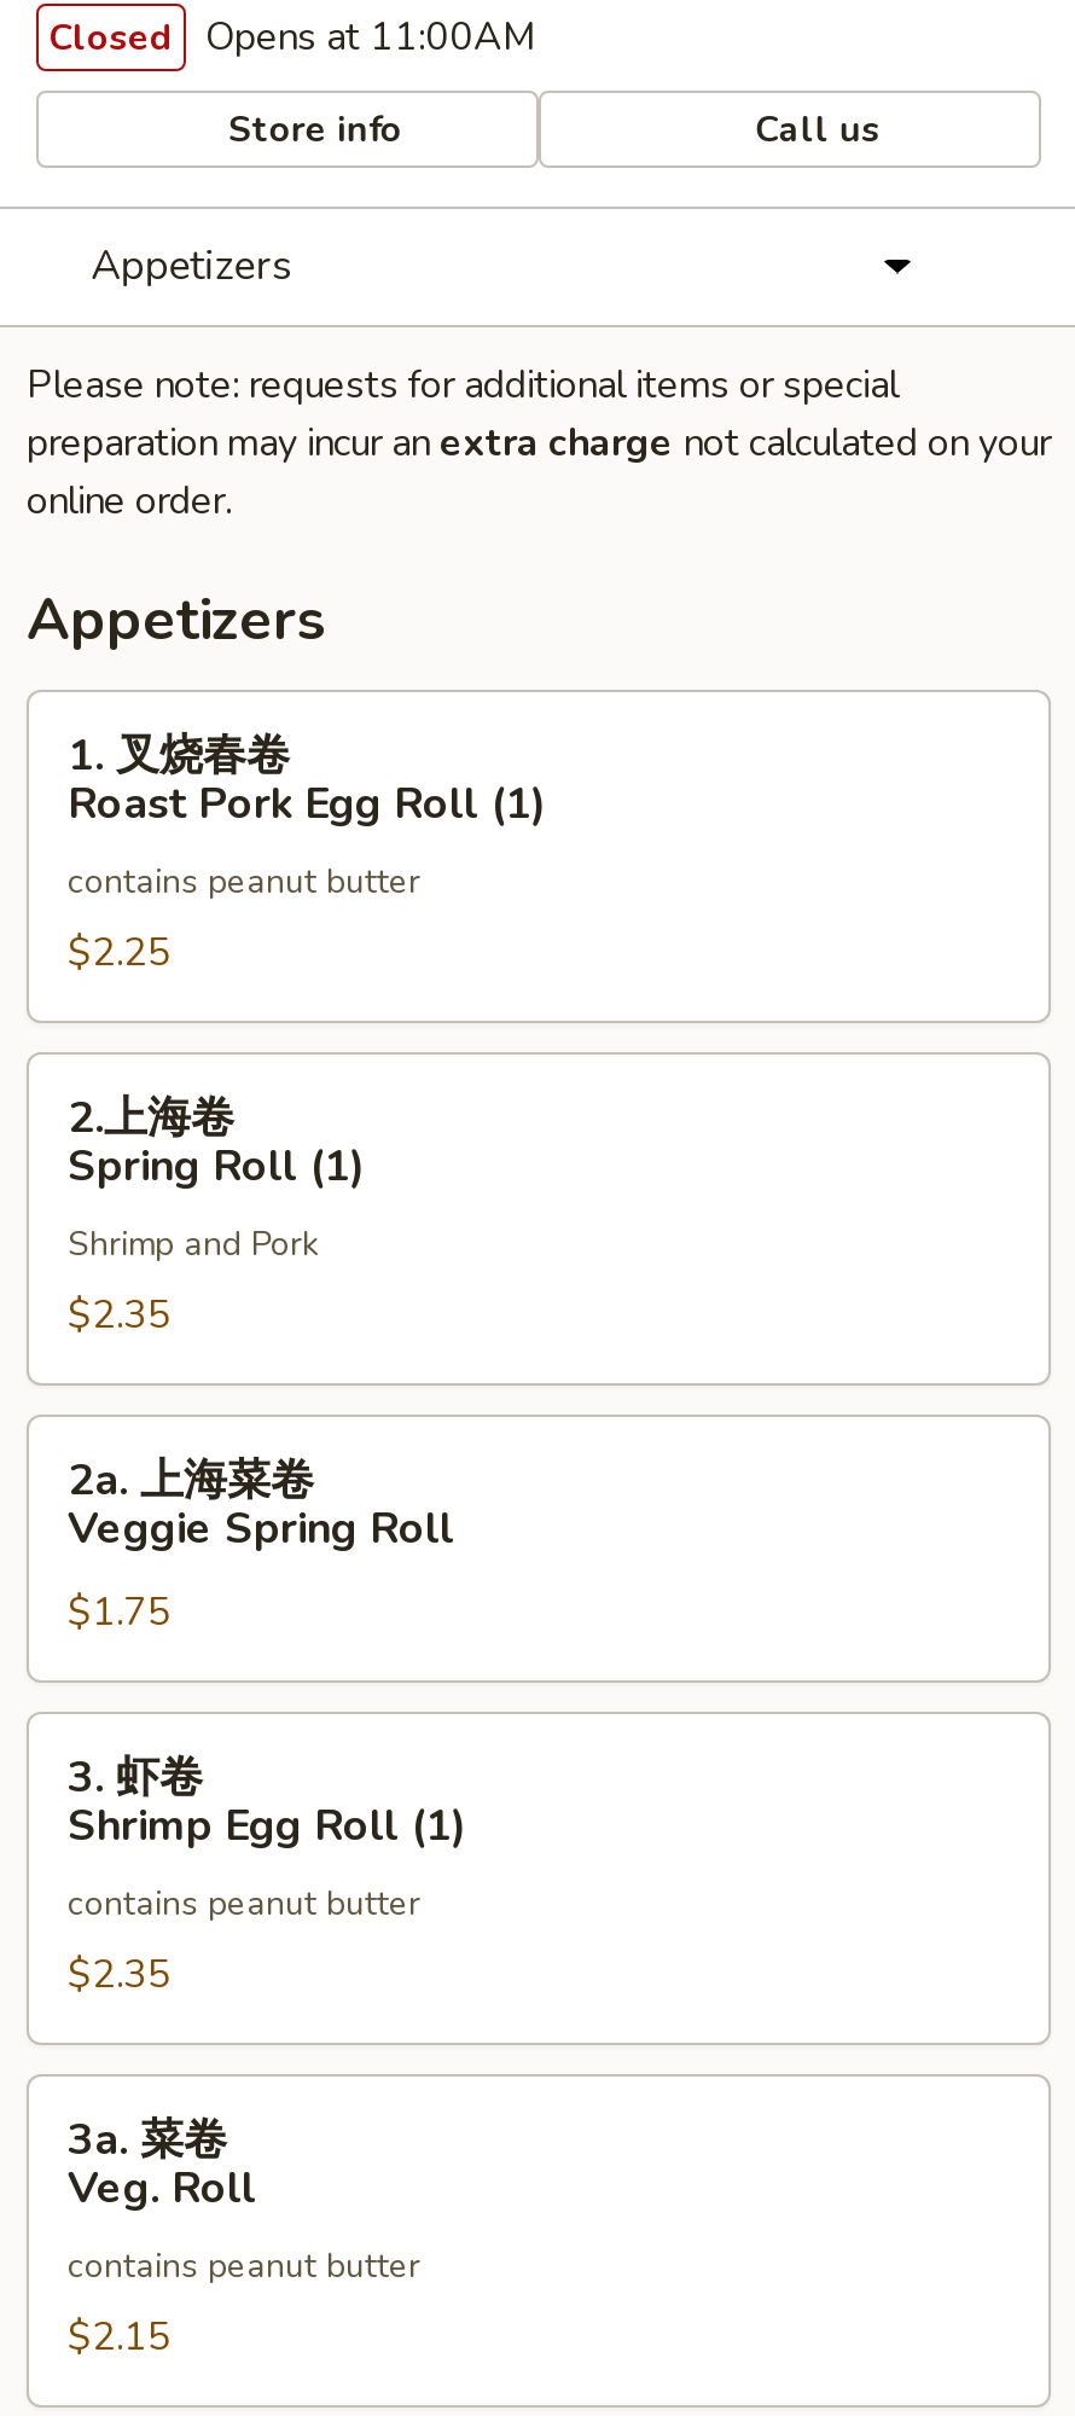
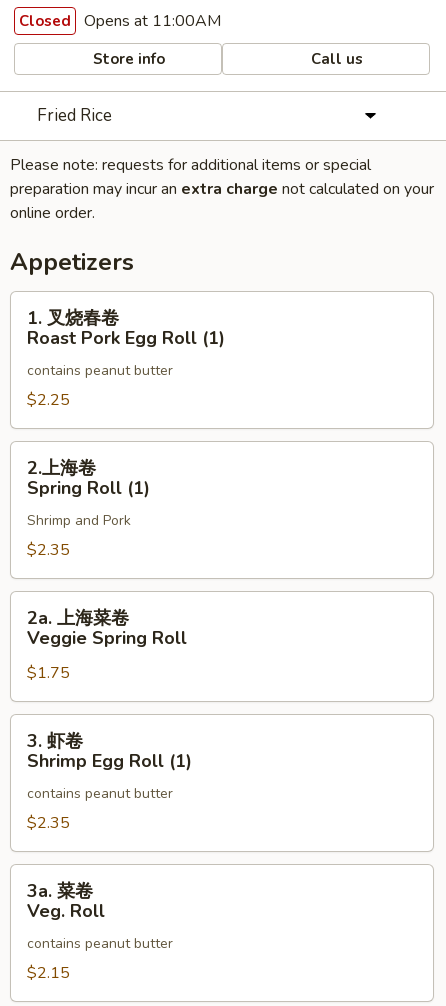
- Appetizers
+ Fried Rice
